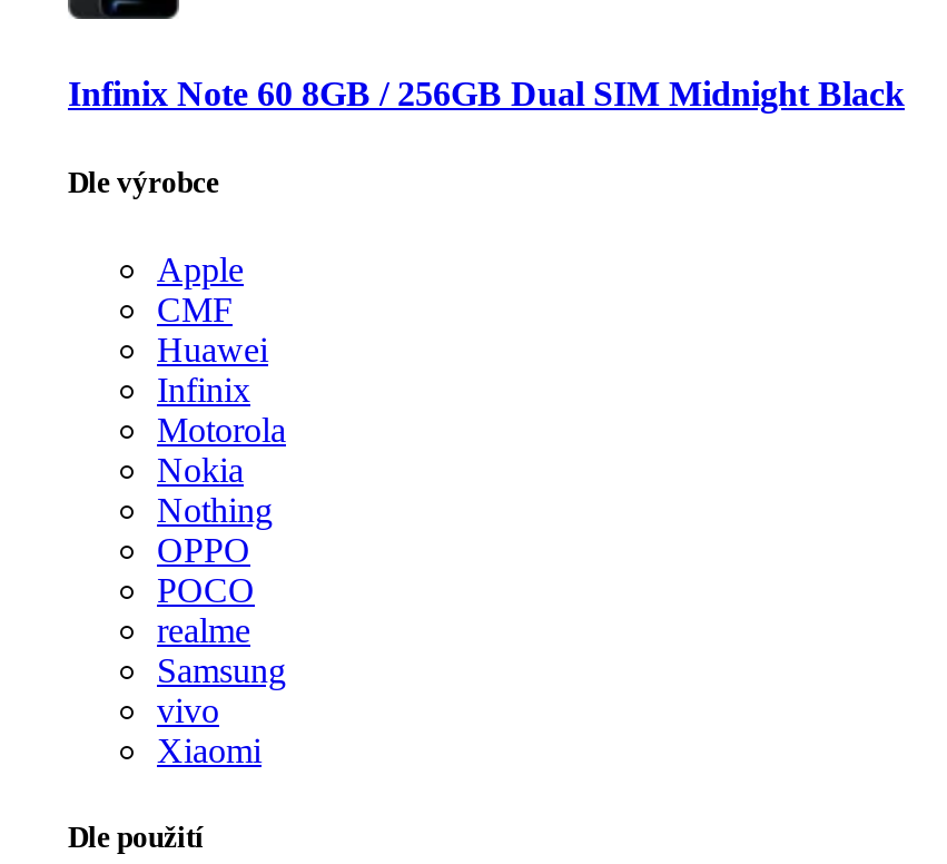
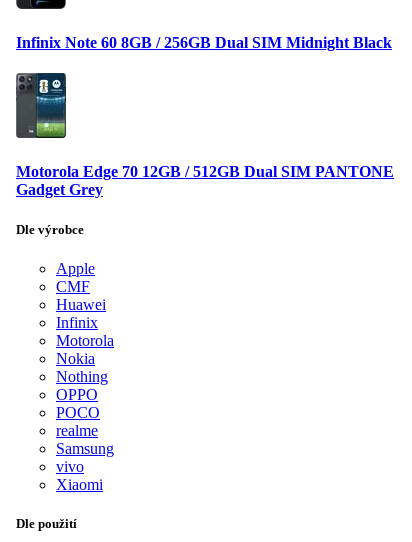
+ [image]
+ Motorola Edge 70 12GB / 512GB Dual SIM PANTONE
+ Gadget Grey
